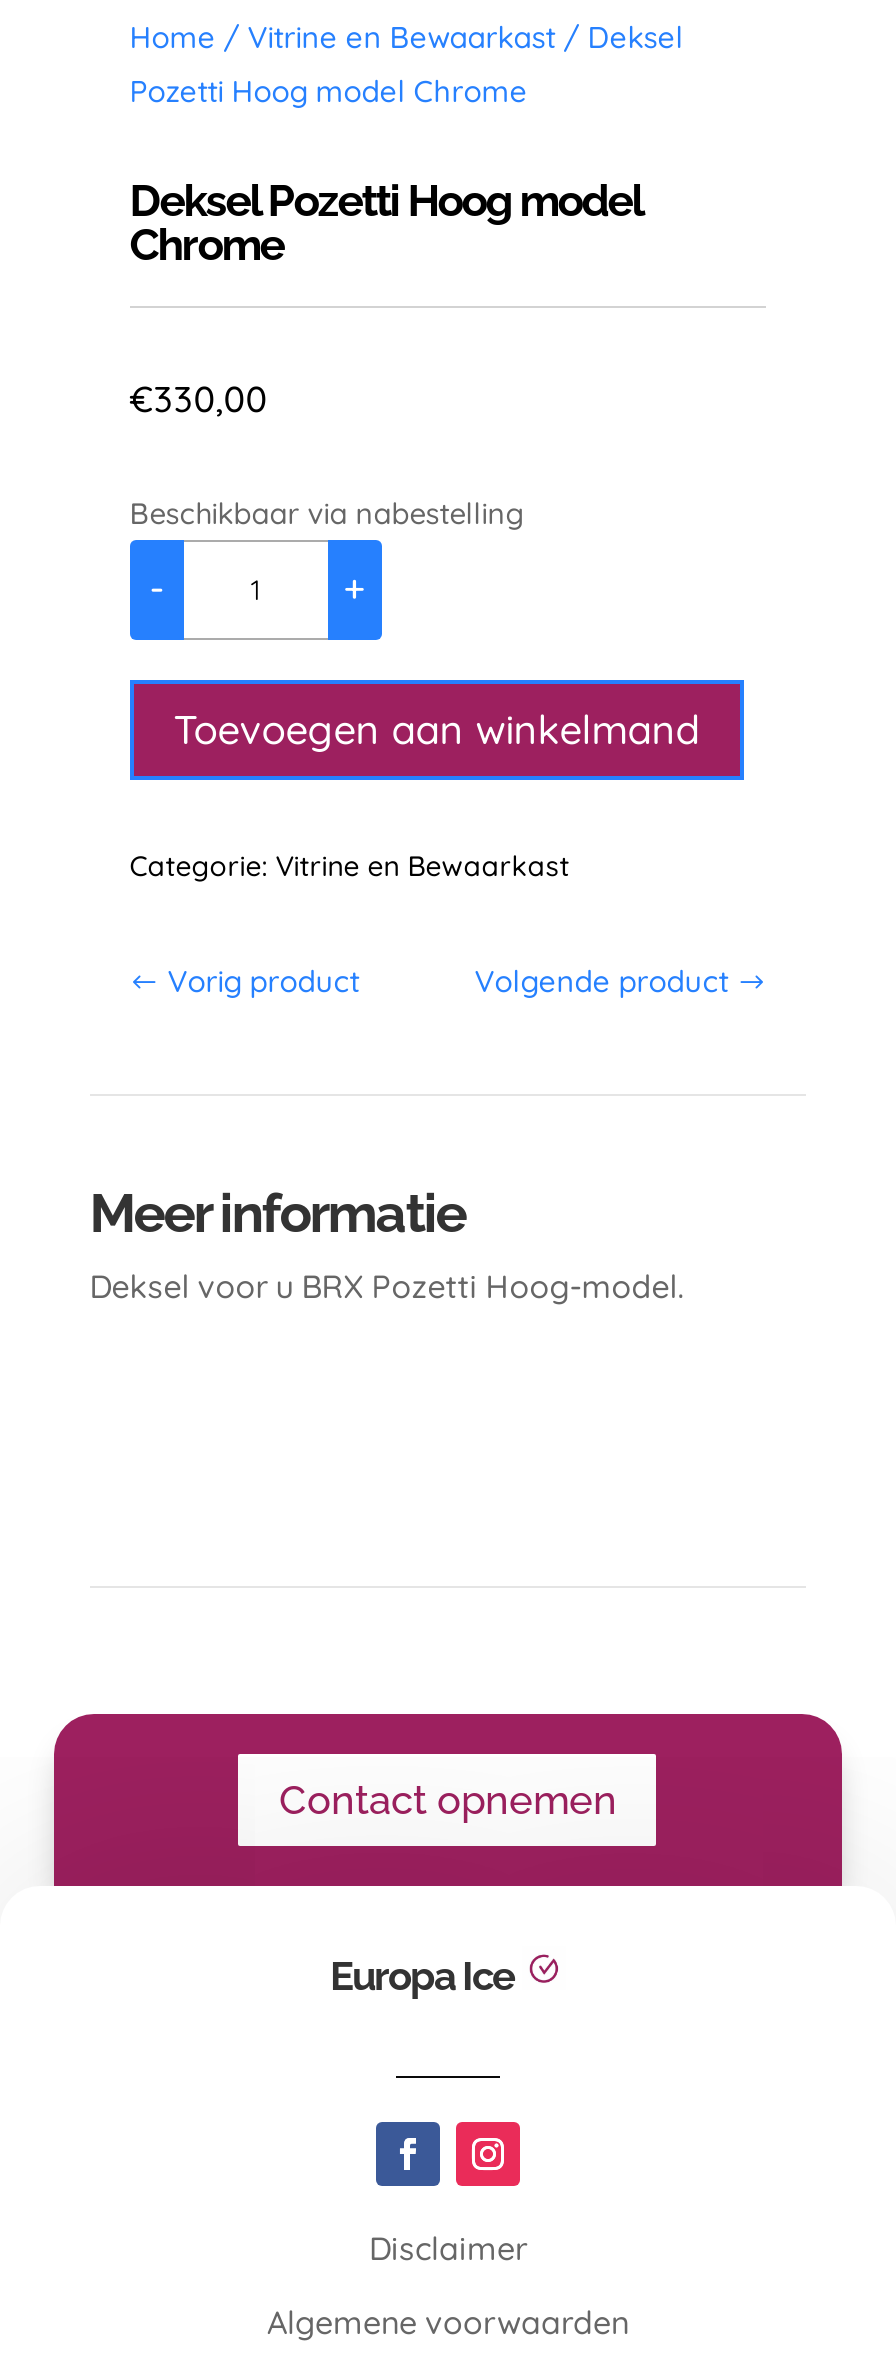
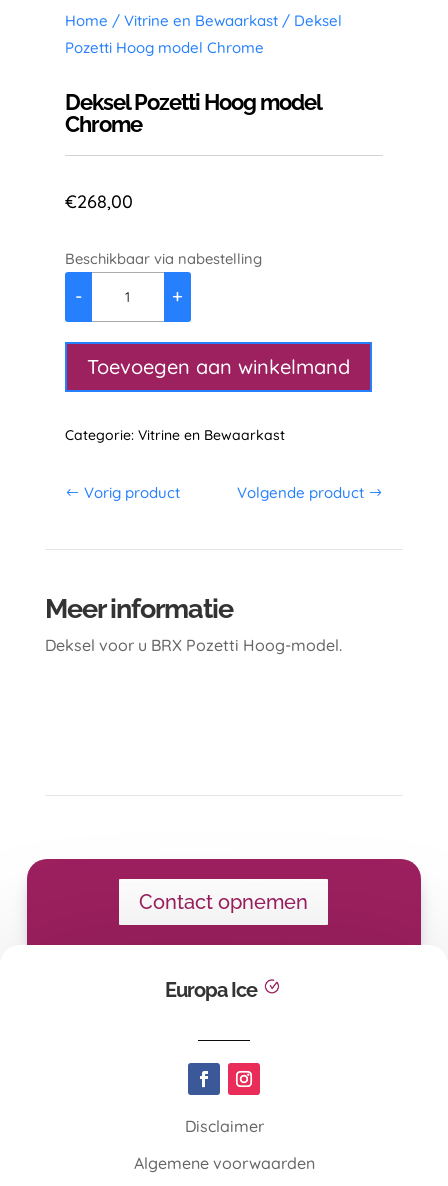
- €330,00
+ €268,00
